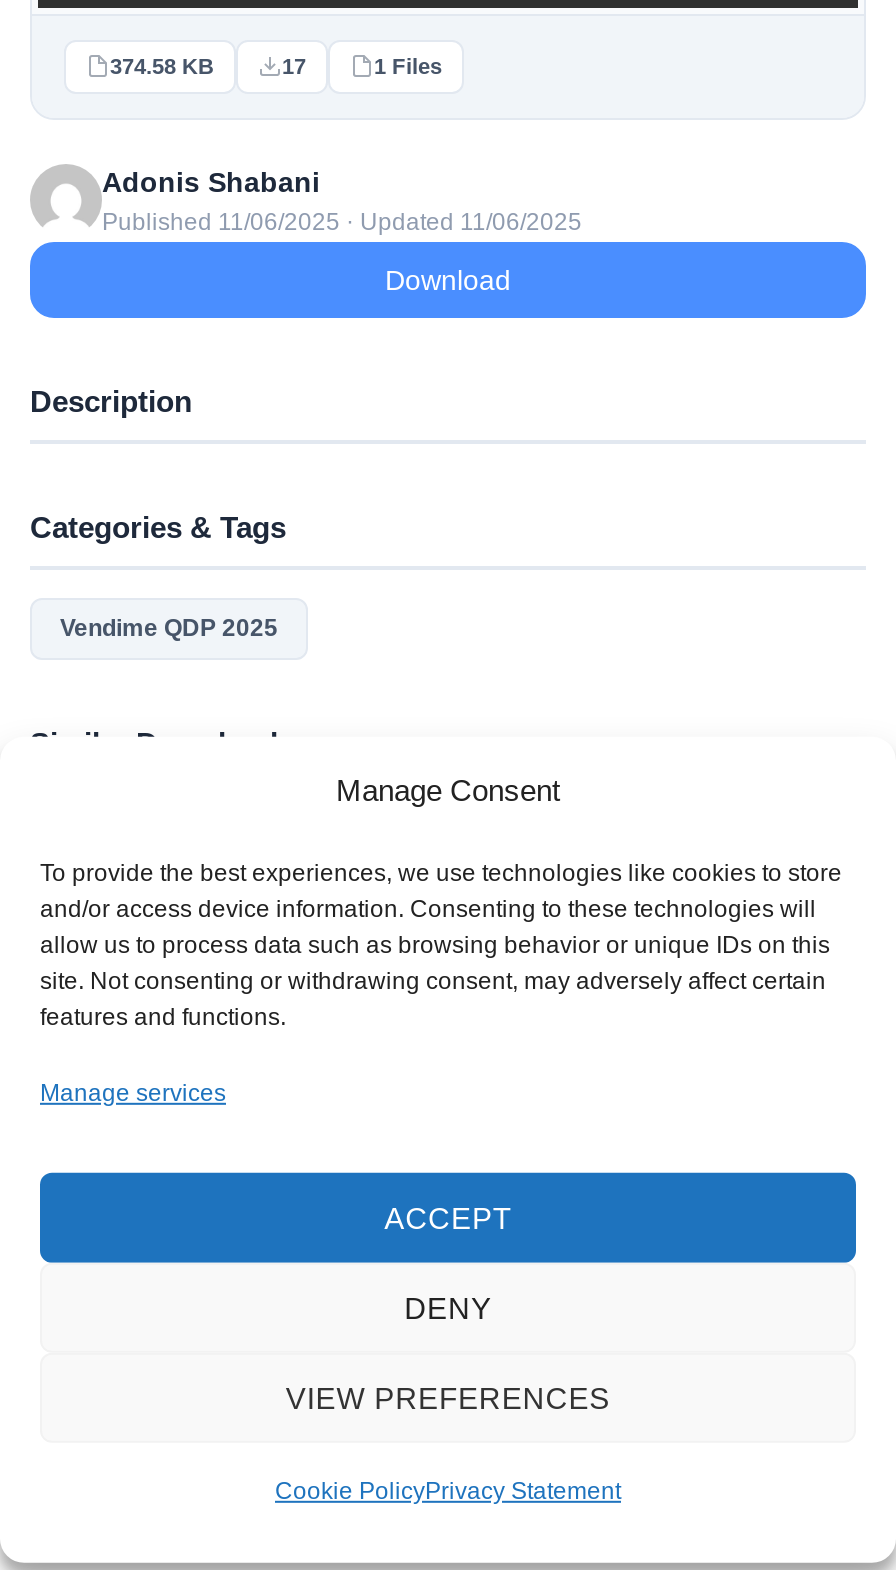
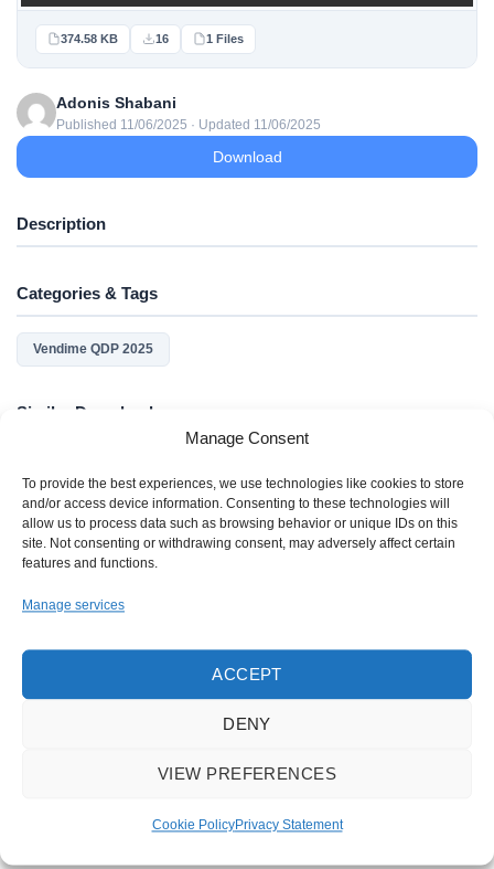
- 17
+ 16
